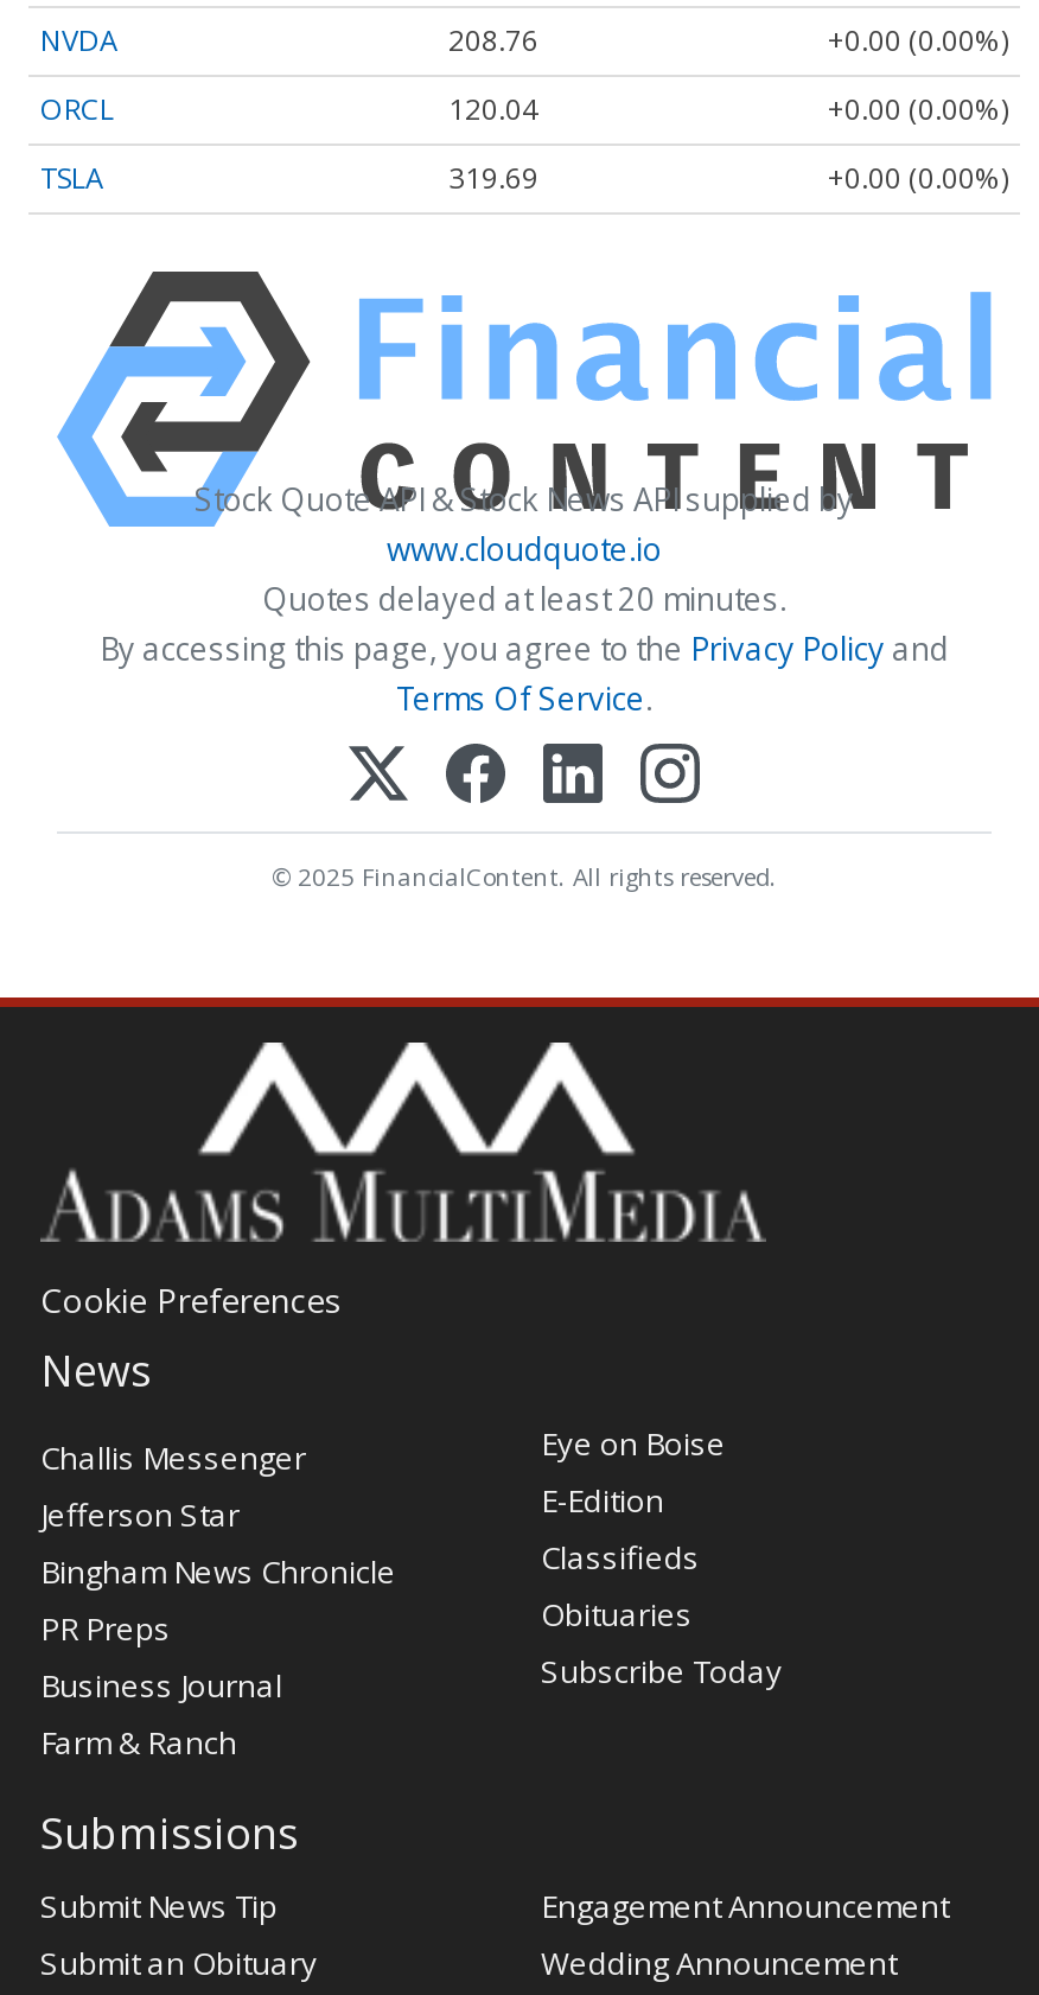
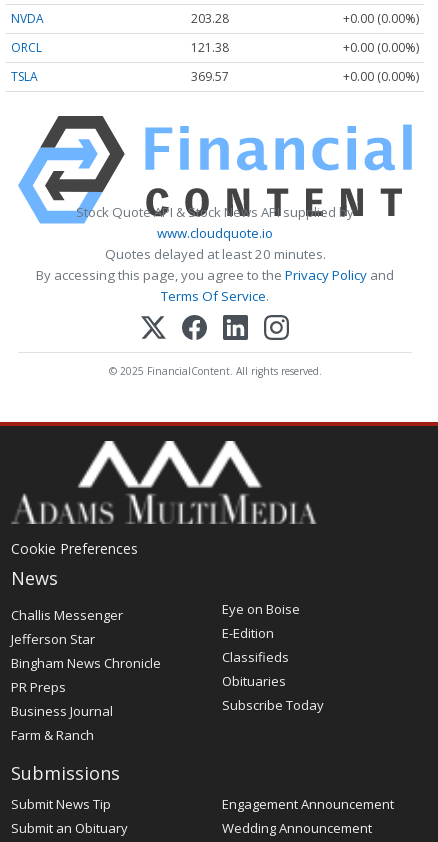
- 208.76
+ 203.28

- 120.04
+ 121.38

- 319.69
+ 369.57
